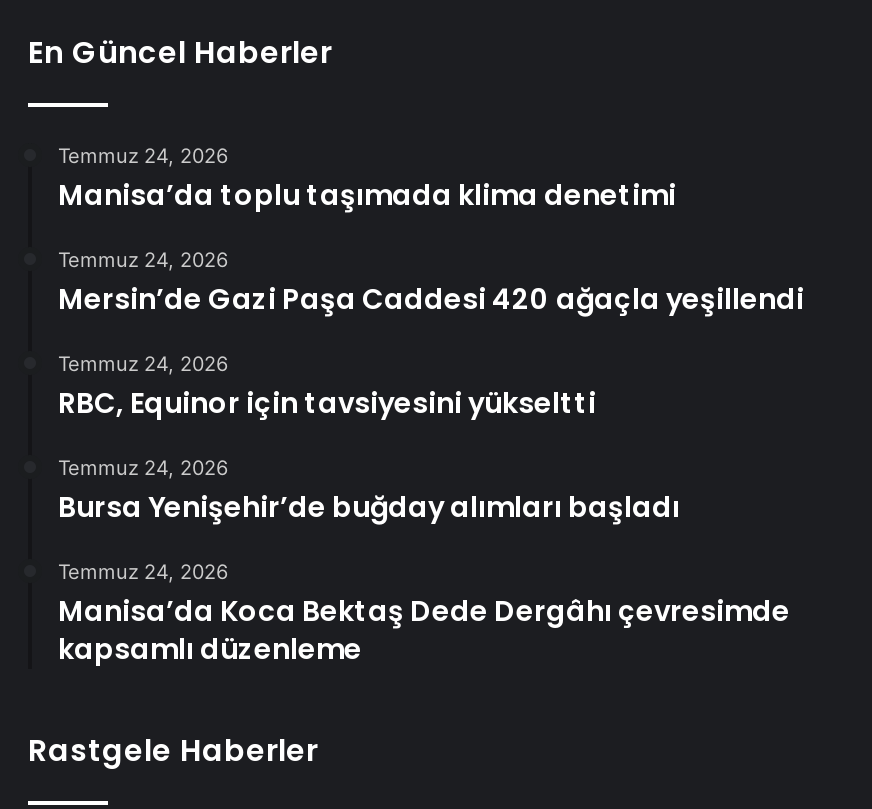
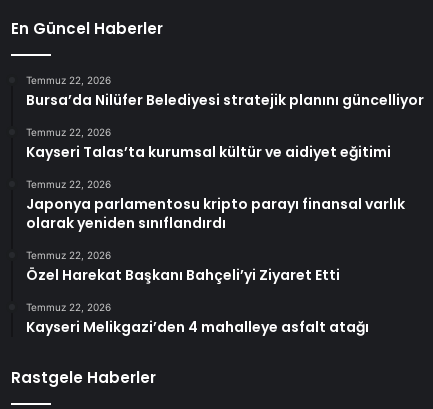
- Temmuz 24, 2026
- Manisa’da toplu taşımada klima denetimi
+ Temmuz 22, 2026
+ Bursa’da Nilüfer Belediyesi stratejik planını güncelliyor

- Temmuz 24, 2026
- Mersin’de Gazi Paşa Caddesi 420 ağaçla yeşillendi
+ Temmuz 22, 2026
+ Kayseri Talas’ta kurumsal kültür ve aidiyet eğitimi

- Temmuz 24, 2026
- RBC, Equinor için tavsiyesini yükseltti
+ Temmuz 22, 2026
+ Japonya parlamentosu kripto parayı finansal varlık
+ olarak yeniden sınıflandırdı

- Temmuz 24, 2026
- Bursa Yenişehir’de buğday alımları başladı
+ Temmuz 22, 2026
+ Özel Harekat Başkanı Bahçeli’yi Ziyaret Etti

- Temmuz 24, 2026
- Manisa’da Koca Bektaş Dede Dergâhı çevresimde
- kapsamlı düzenleme
+ Temmuz 22, 2026
+ Kayseri Melikgazi’den 4 mahalleye asfalt atağı
